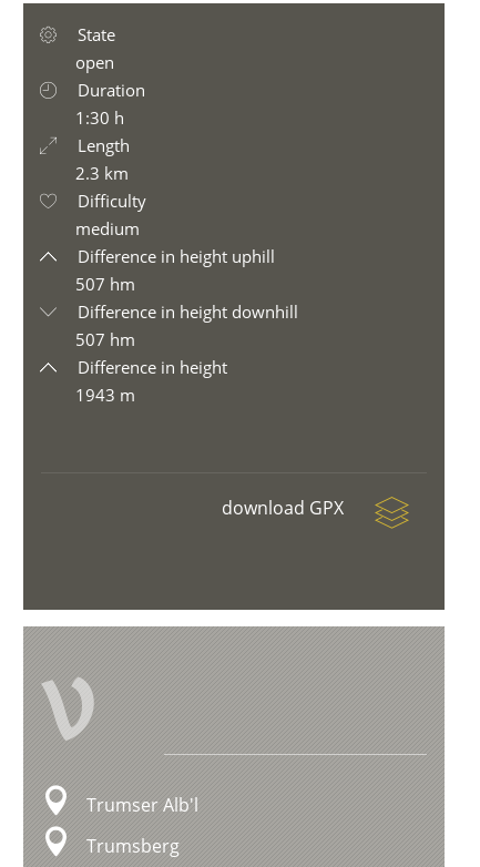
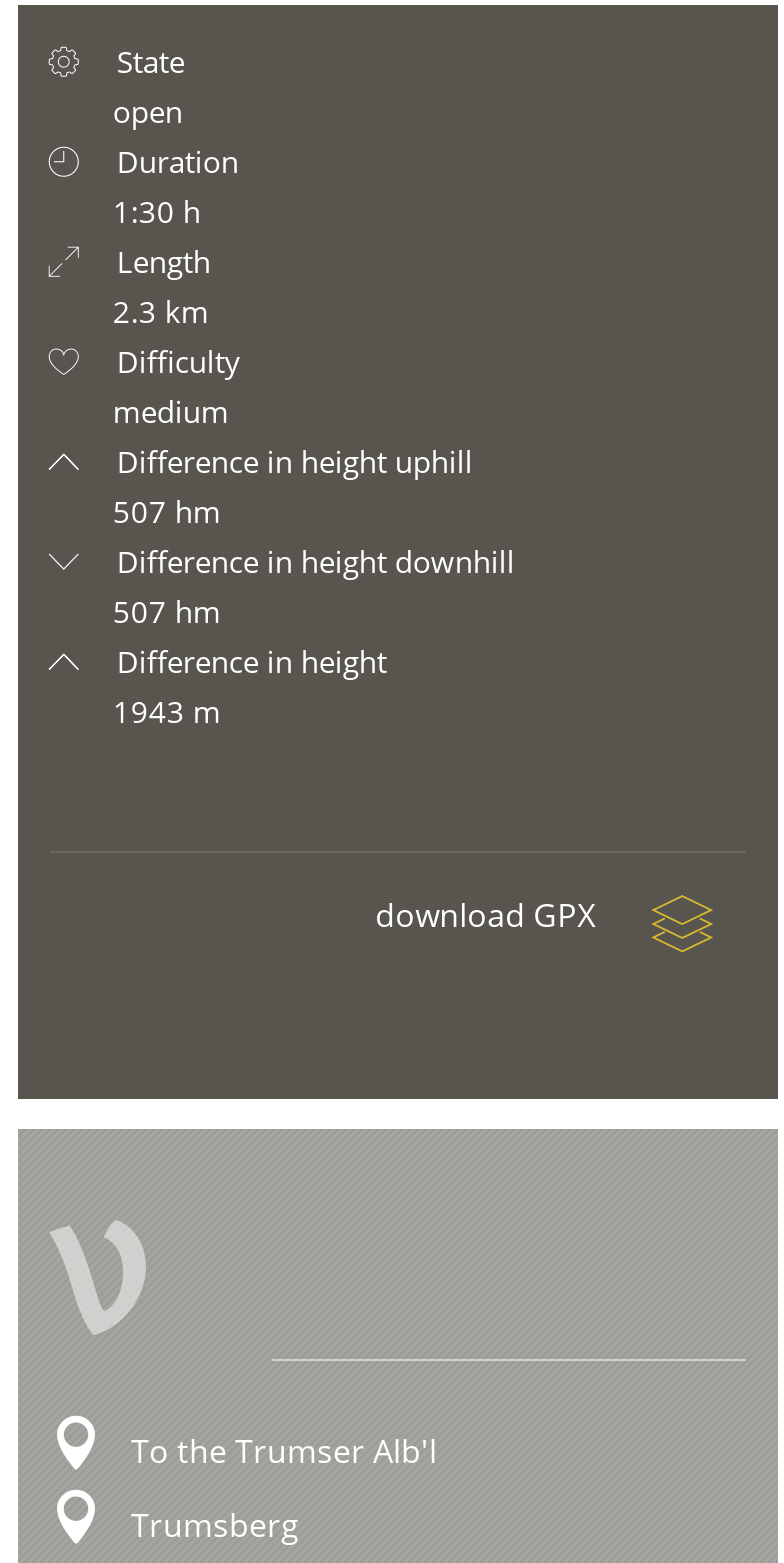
- Trumser Alb'l
+ To the Trumser Alb'l
